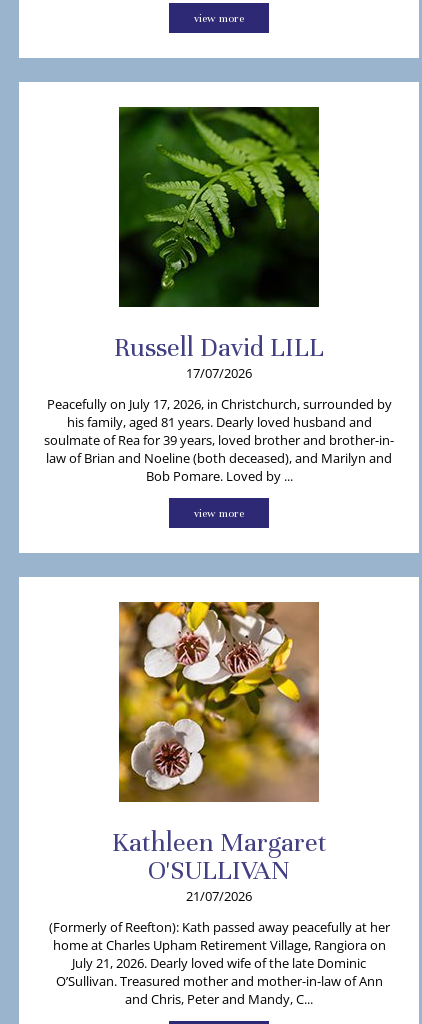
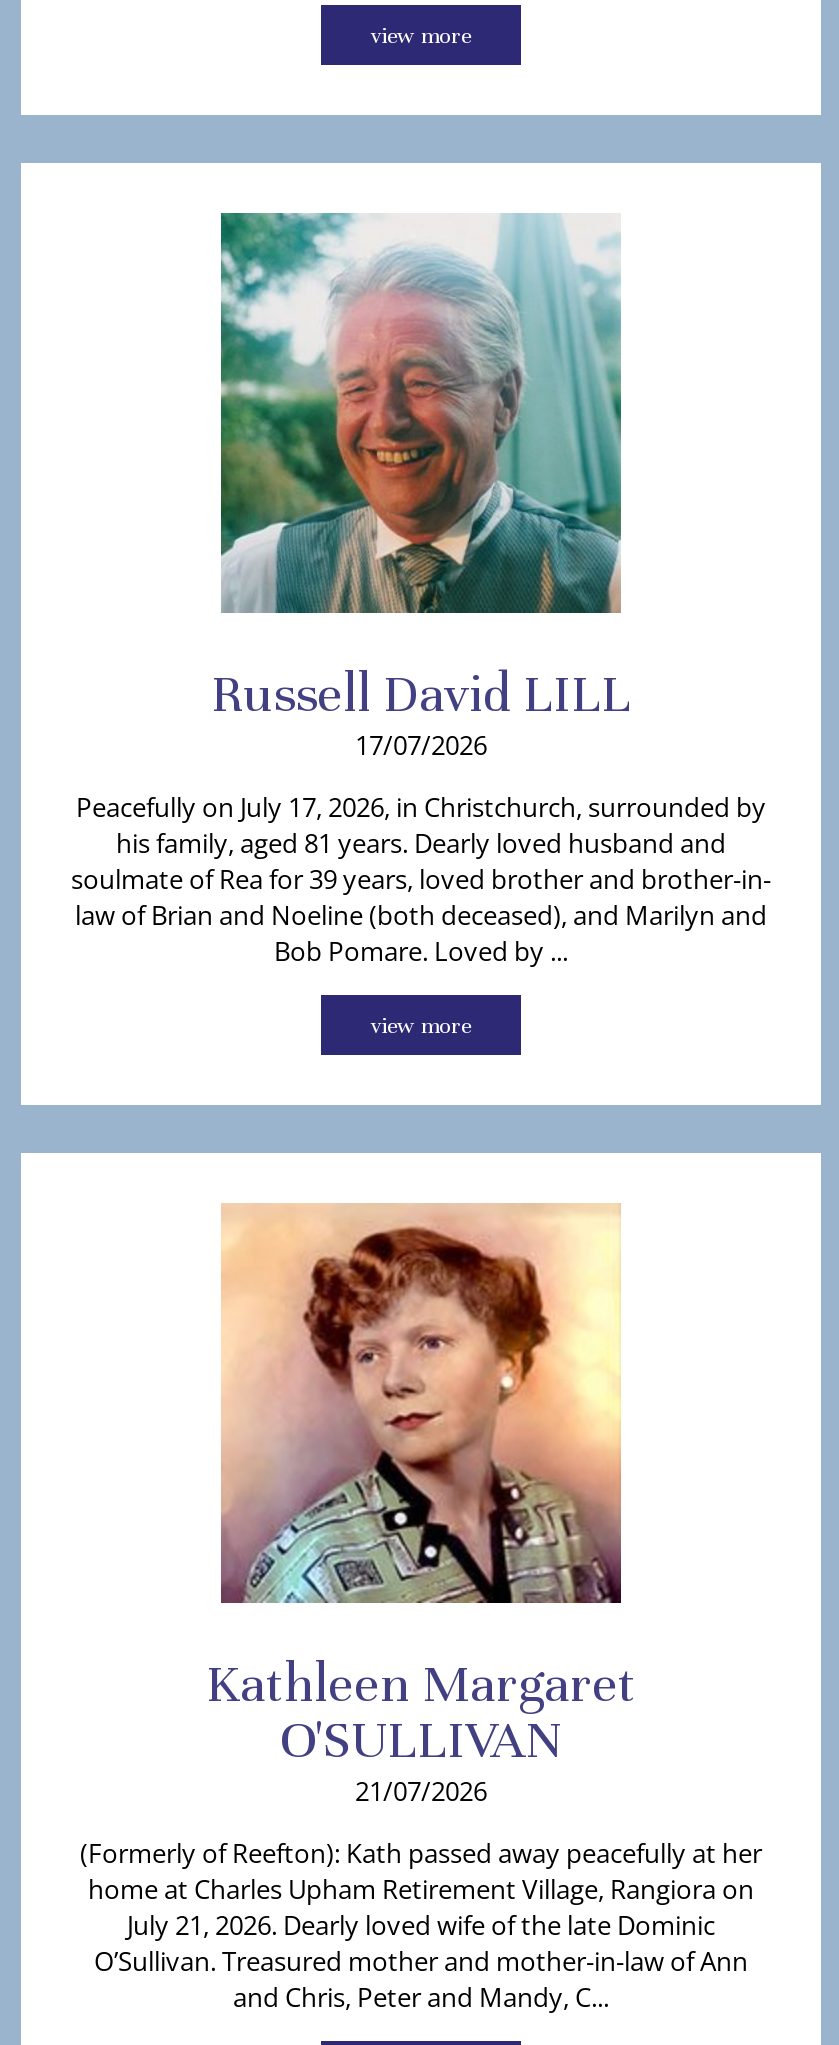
- [image]
+ [image]

- [image]
+ [image]
